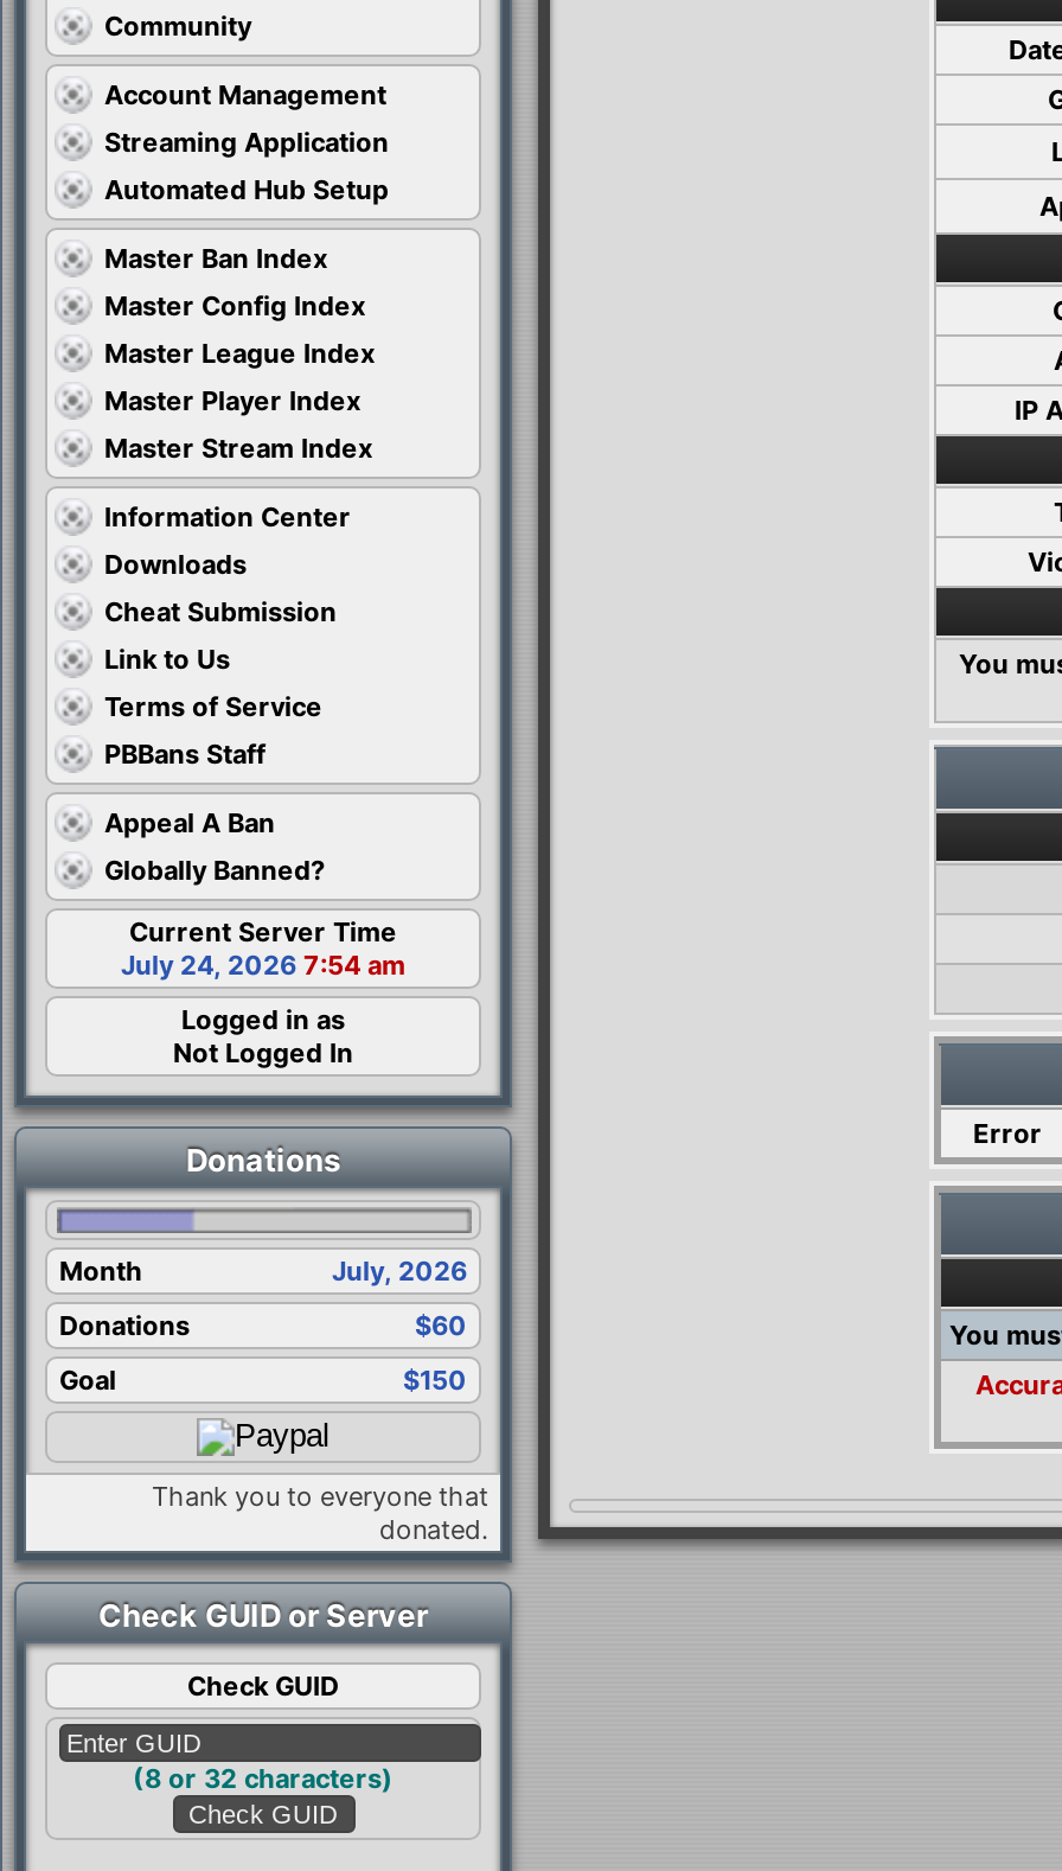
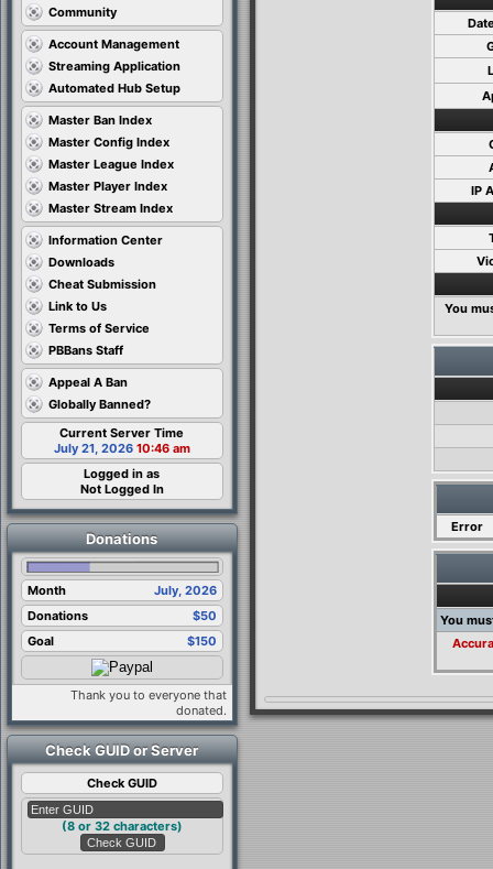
- July 24, 2026 7:54 am
+ July 21, 2026 10:46 am

- $60
+ $50
